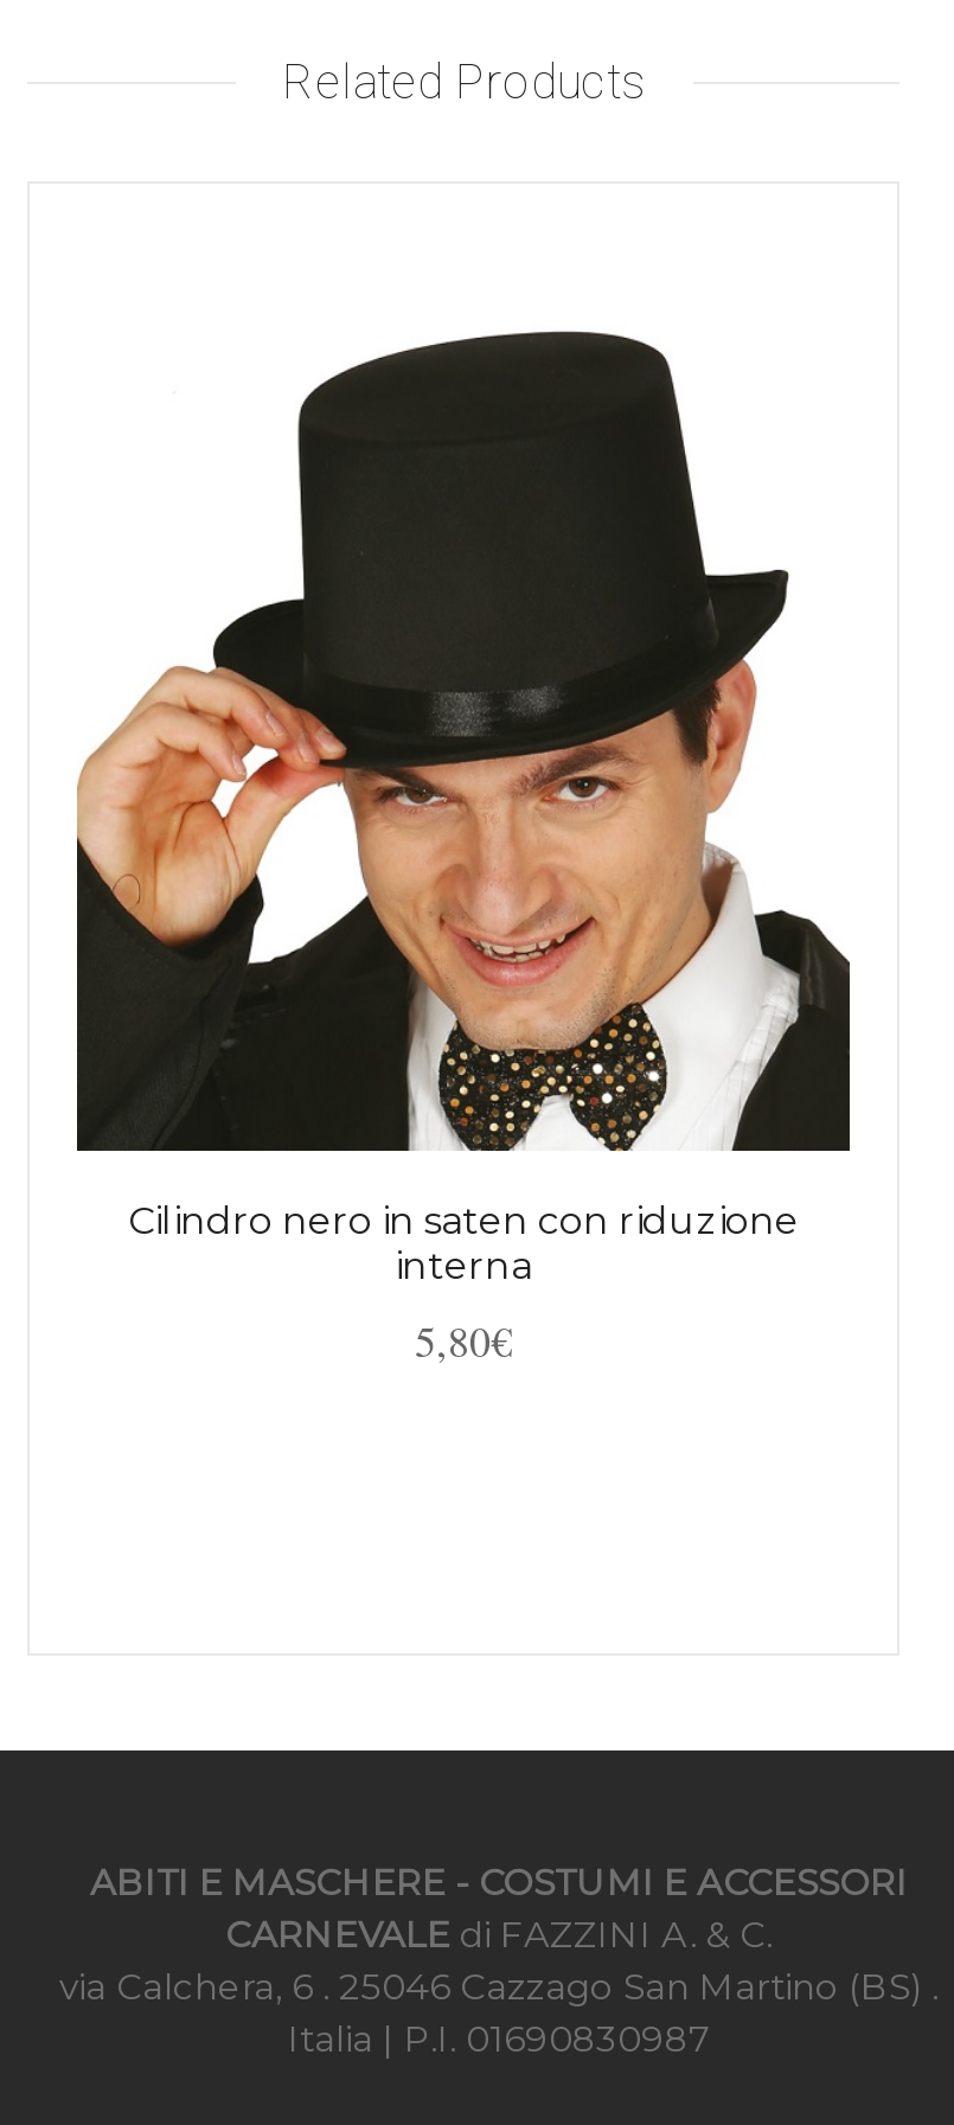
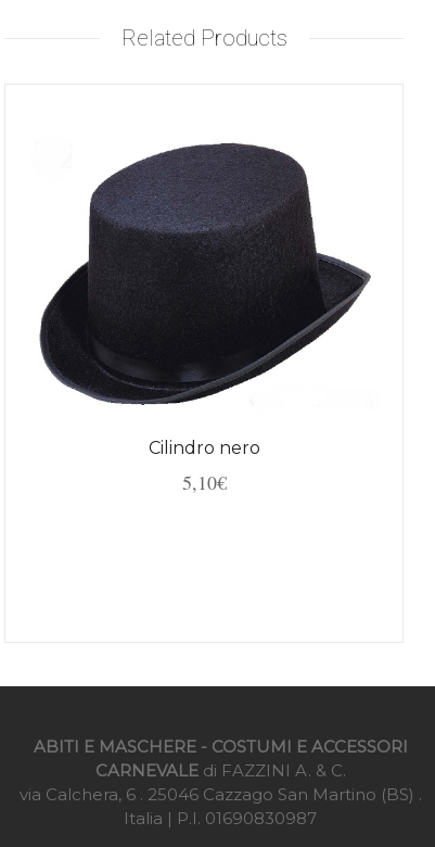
- [image]
- Cilindro nero in saten con riduzione
- interna
- 5,80€
+ [image]
+ Cilindro nero
+ 5,10€
